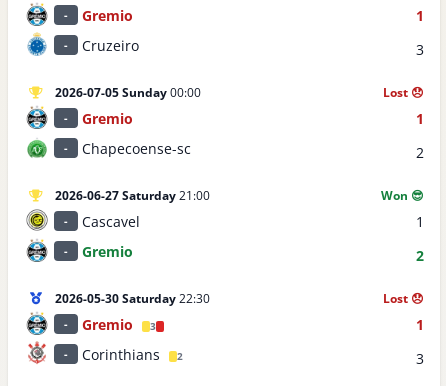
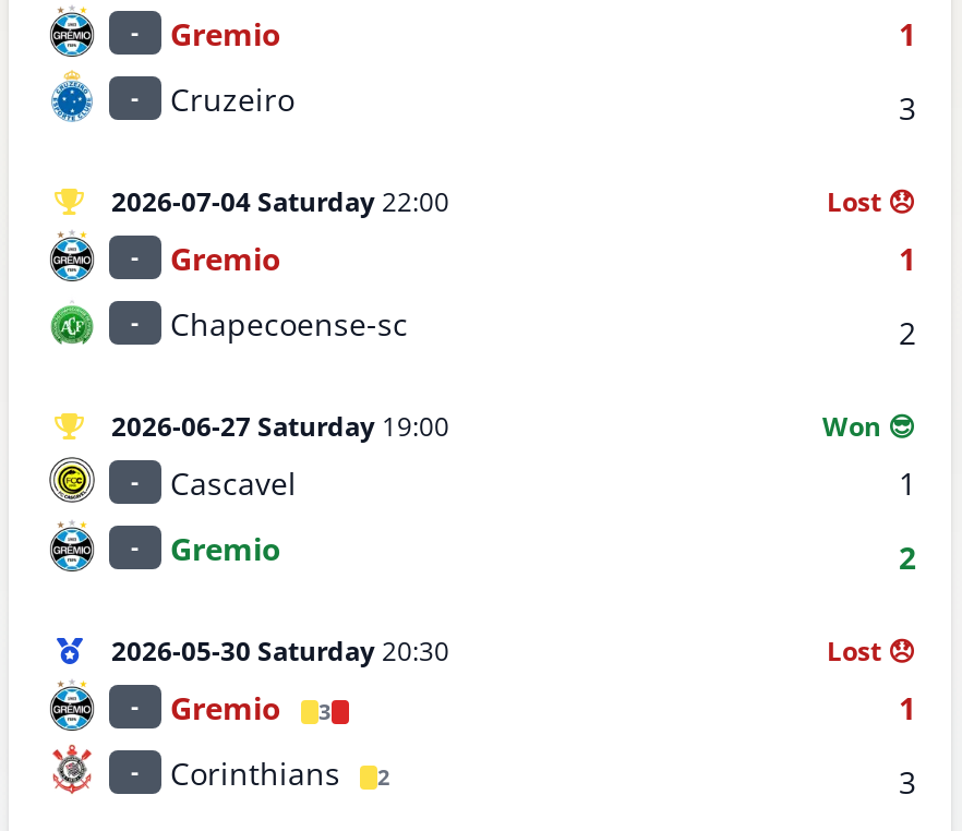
- 2026-07-05 Sunday 00:00
+ 2026-07-04 Saturday 22:00

- 2026-06-27 Saturday 21:00
+ 2026-06-27 Saturday 19:00

- 2026-05-30 Saturday 22:30
+ 2026-05-30 Saturday 20:30
